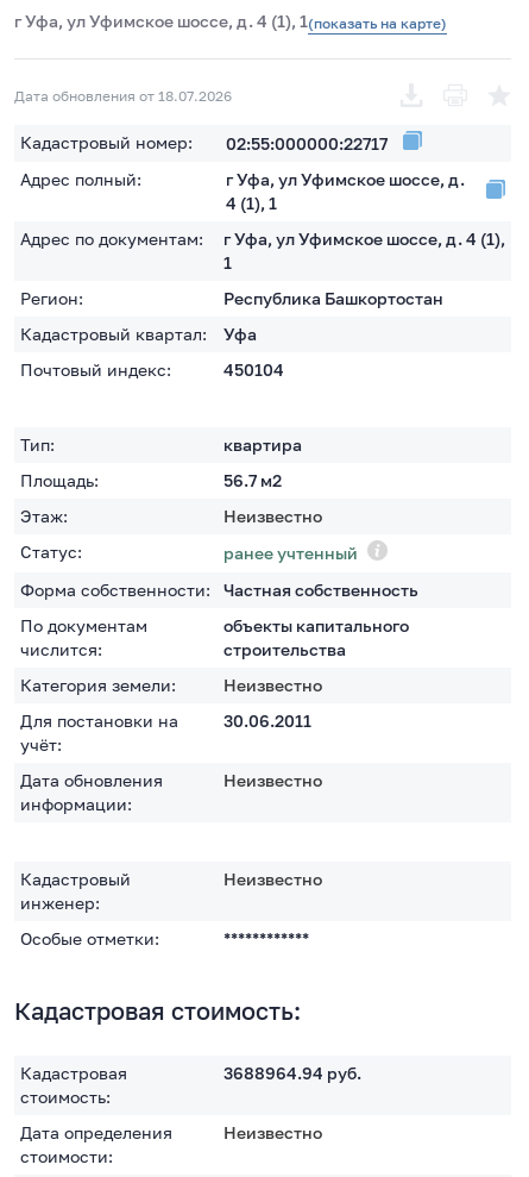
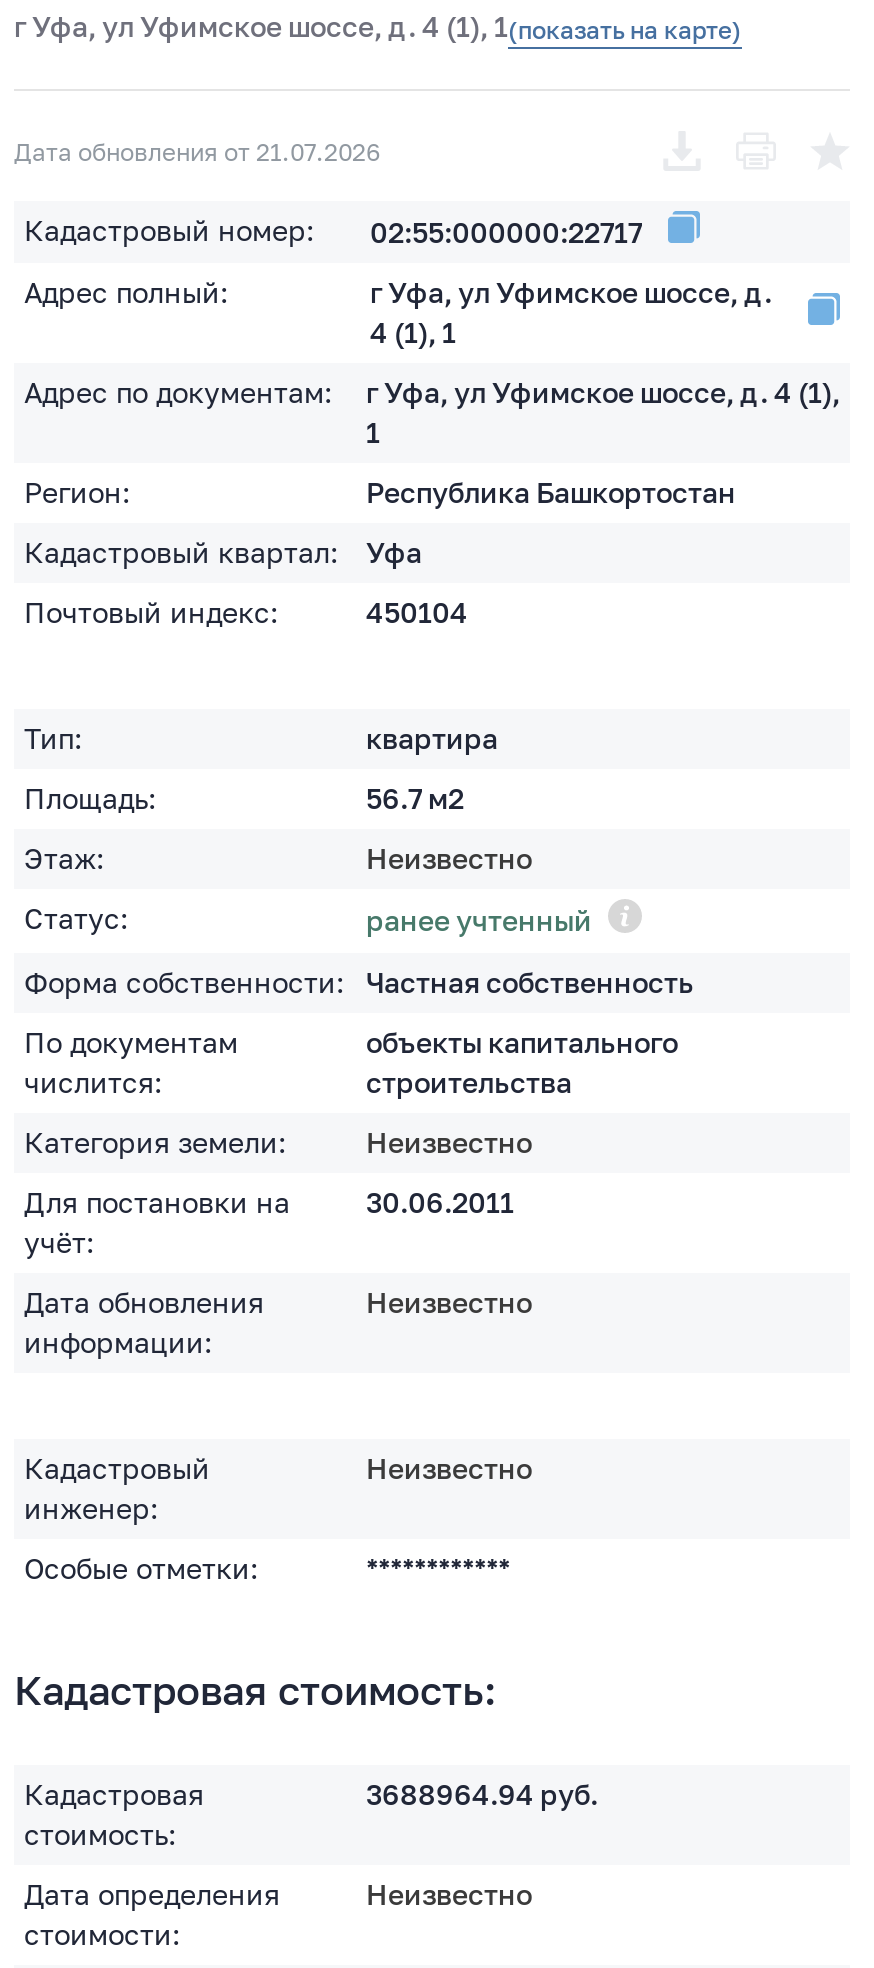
- Дата обновления от 18.07.2026
+ Дата обновления от 21.07.2026
